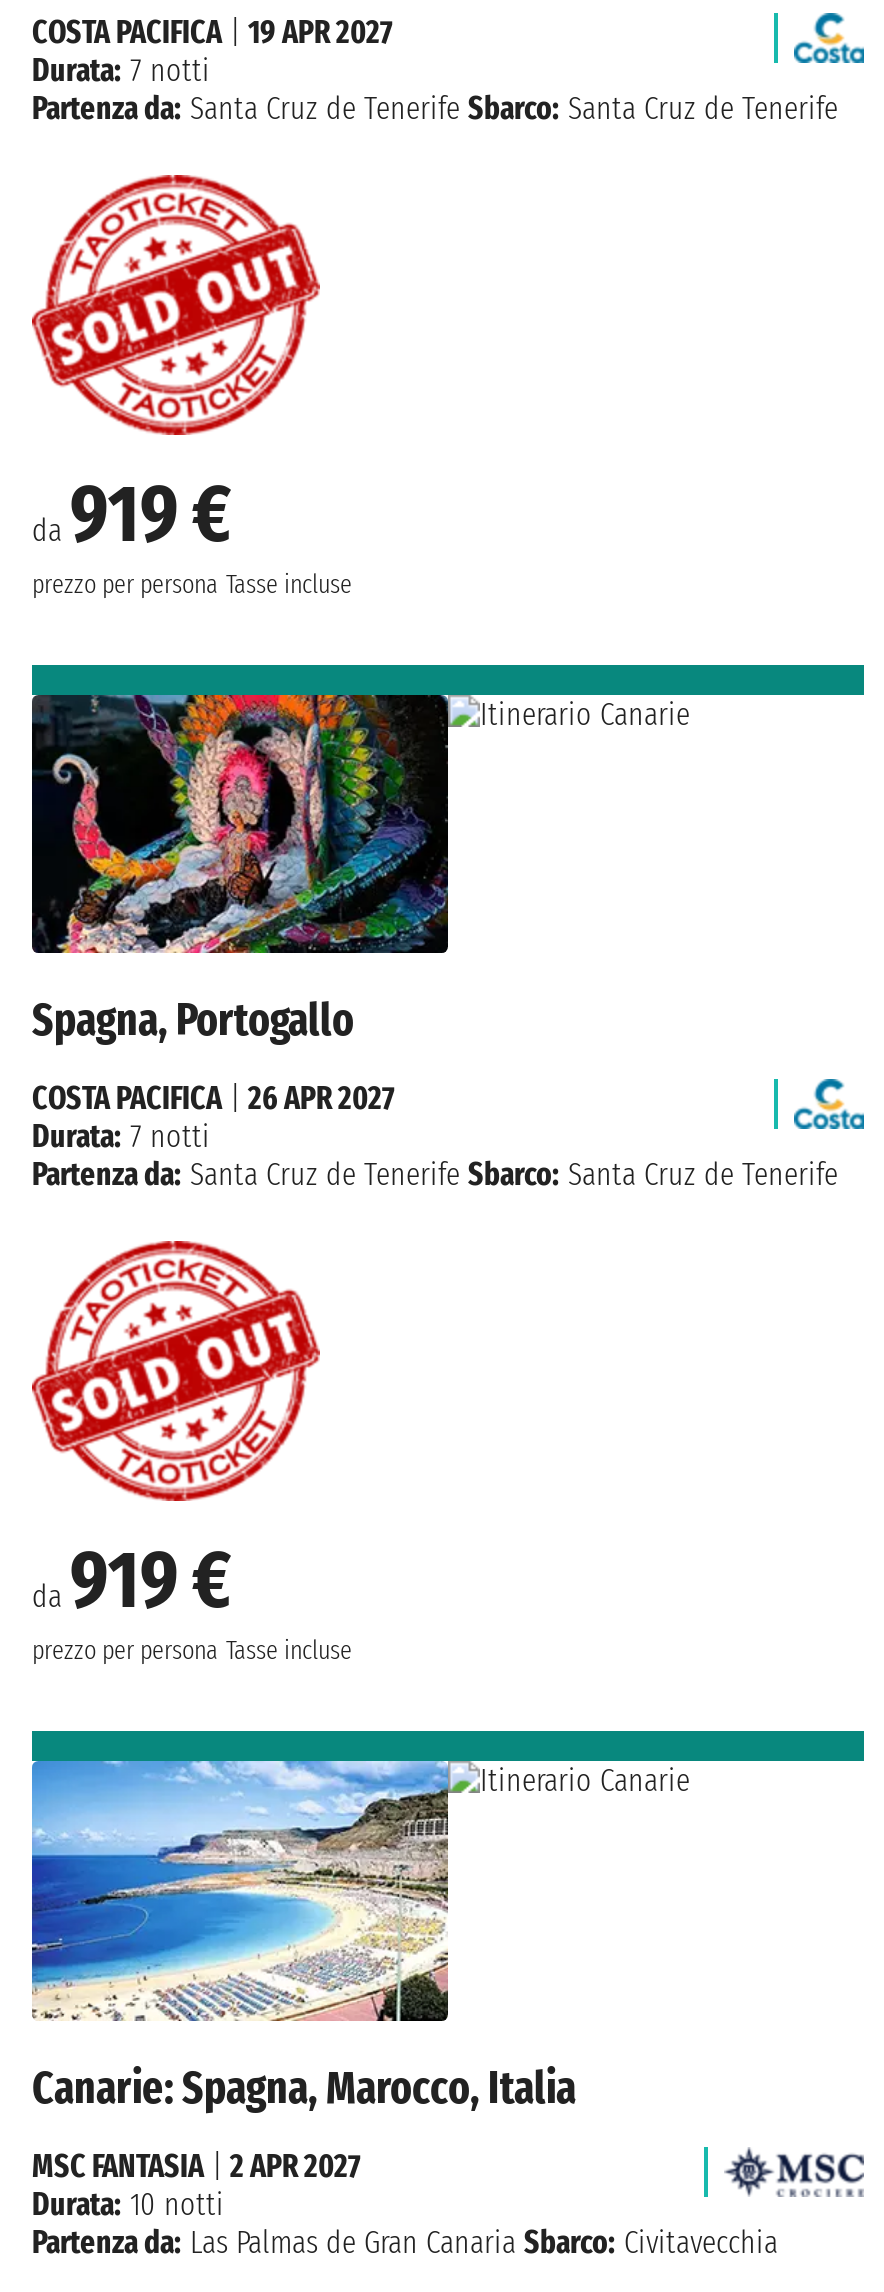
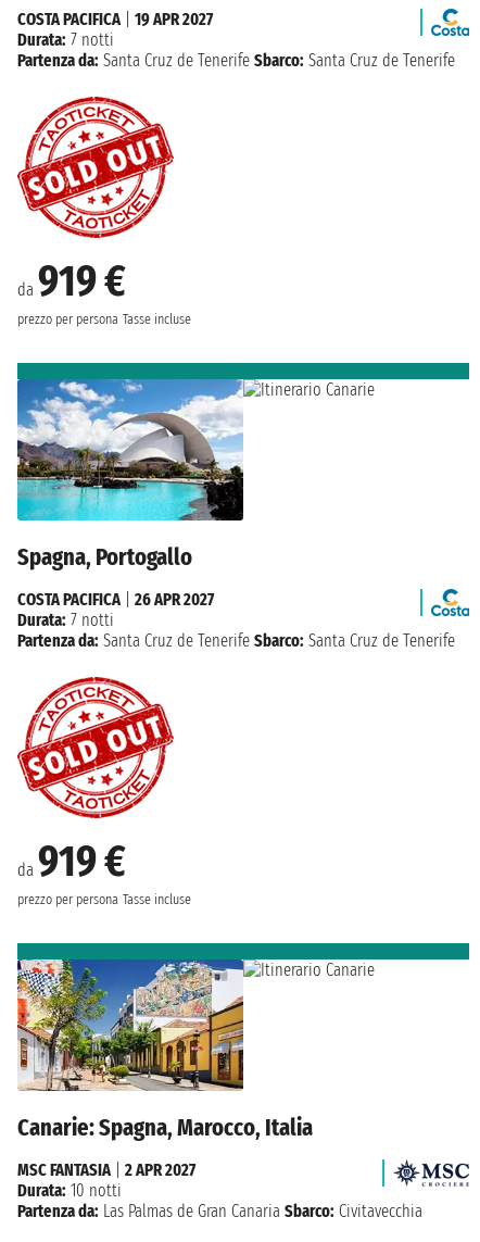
- [image]
+ [image]

- [image]
+ [image]
